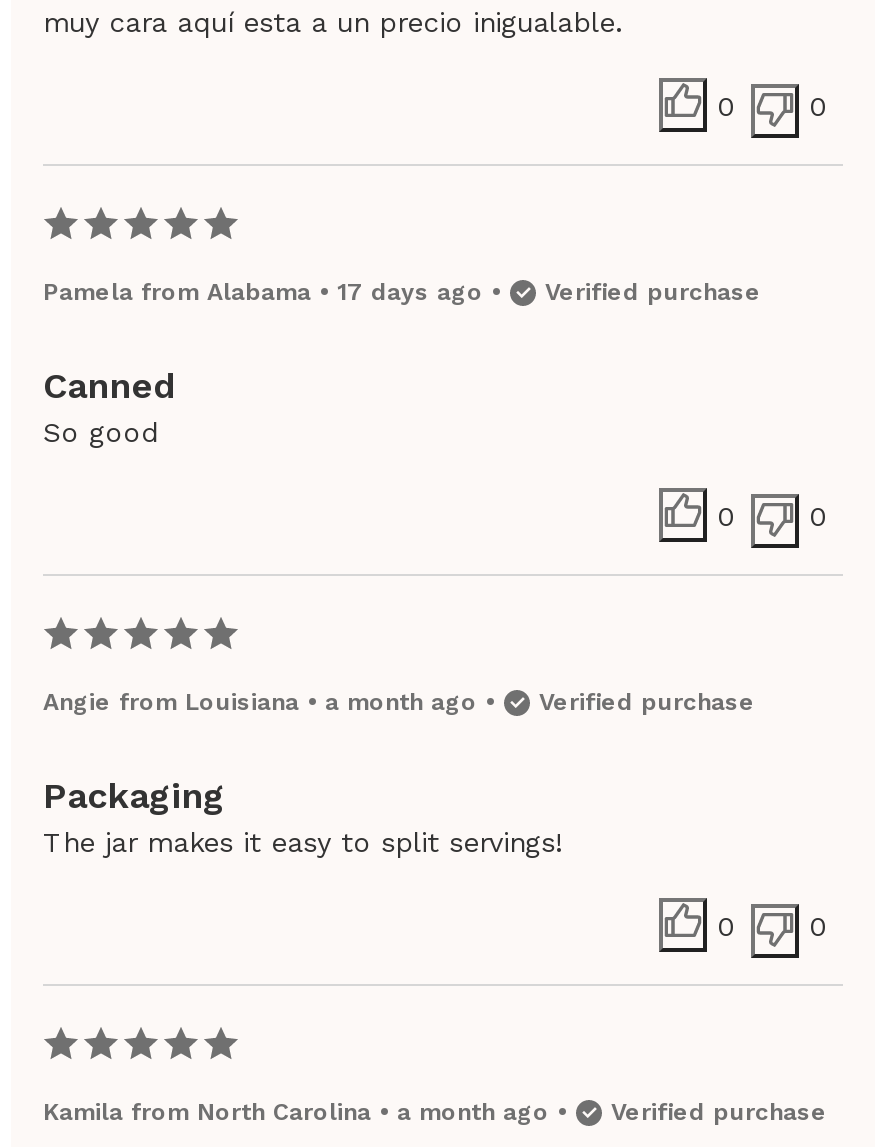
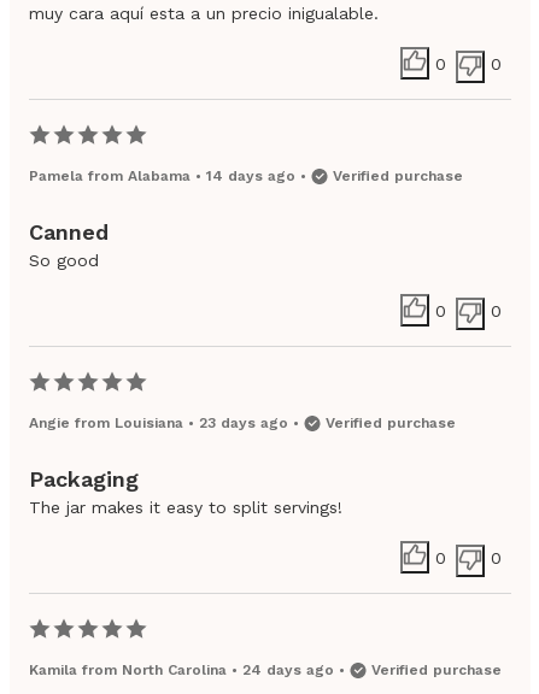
- Pamela from Alabama • 17 days ago •
+ Pamela from Alabama • 14 days ago •

- Angie from Louisiana • a month ago •
+ Angie from Louisiana • 23 days ago •

- Kamila from North Carolina • a month ago •
+ Kamila from North Carolina • 24 days ago •
